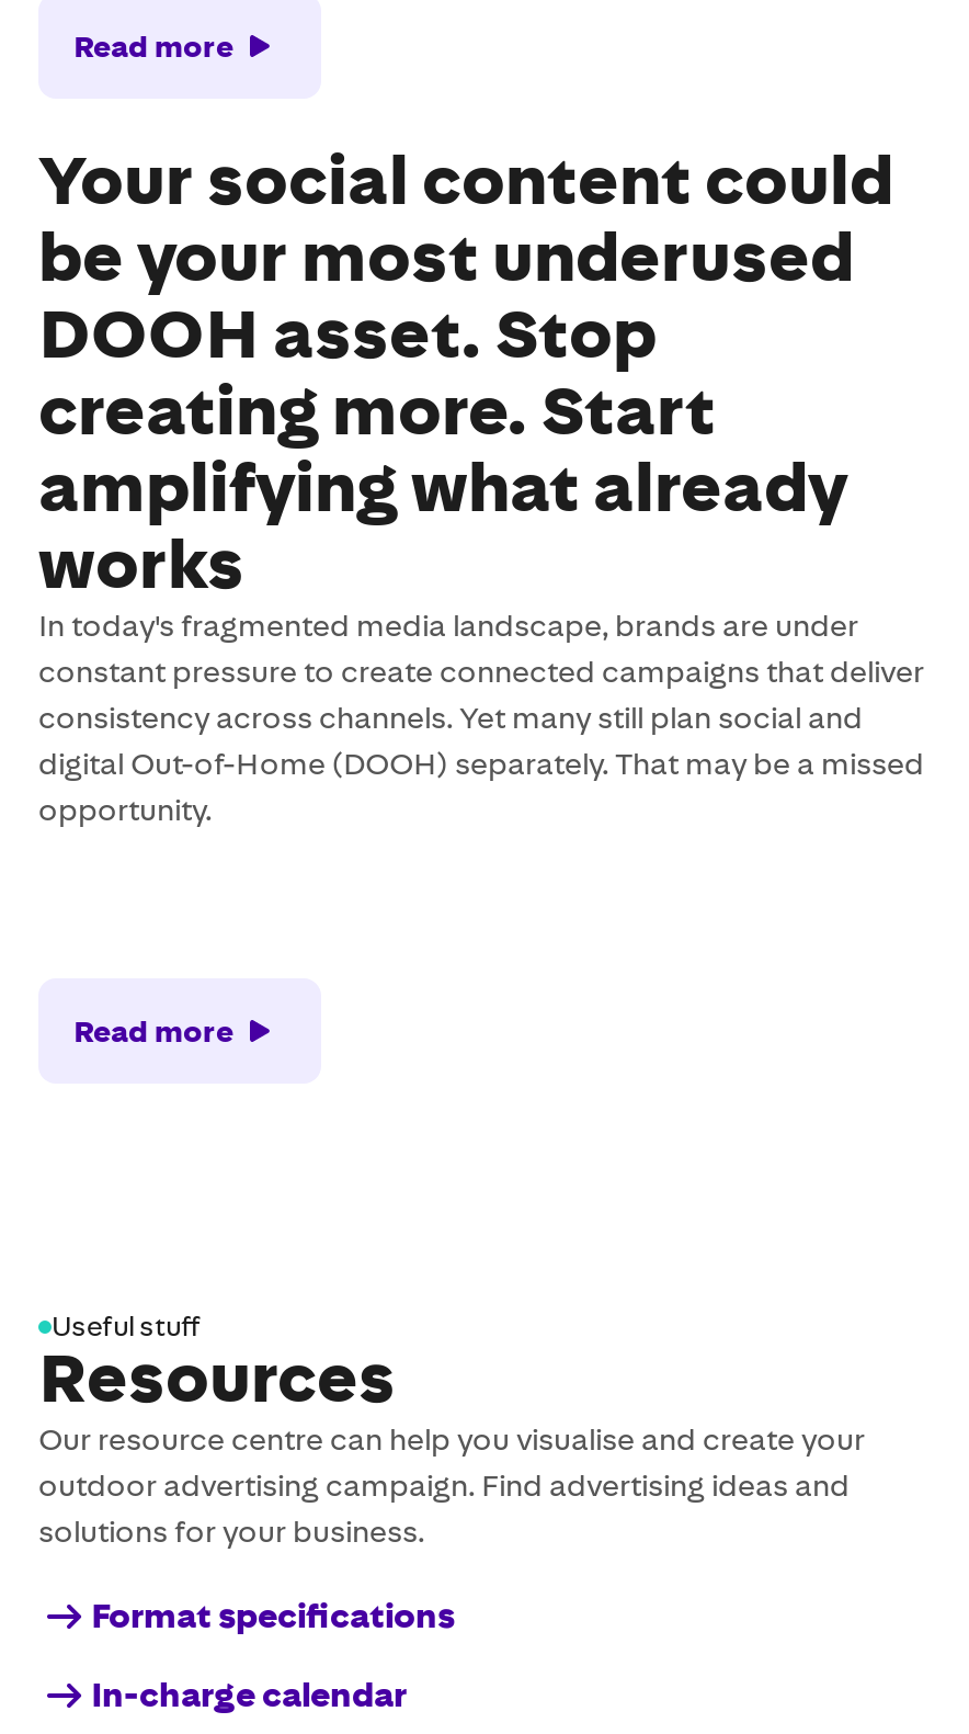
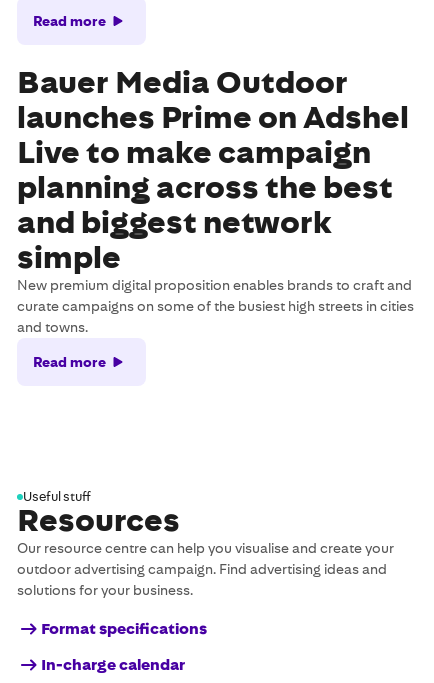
- Your social content could
- be your most underused
- DOOH asset. Stop
- creating more. Start
- amplifying what already
- works
- In today's fragmented media landscape, brands are under
- constant pressure to create connected campaigns that deliver
- consistency across channels. Yet many still plan social and
- digital Out-of-Home (DOOH) separately. That may be a missed
- opportunity.
+ Bauer Media Outdoor
+ launches Prime on Adshel
+ Live to make campaign
+ planning across the best
+ and biggest network
+ simple
+ New premium digital proposition enables brands to craft and
+ curate campaigns on some of the busiest high streets in cities
+ and towns.
